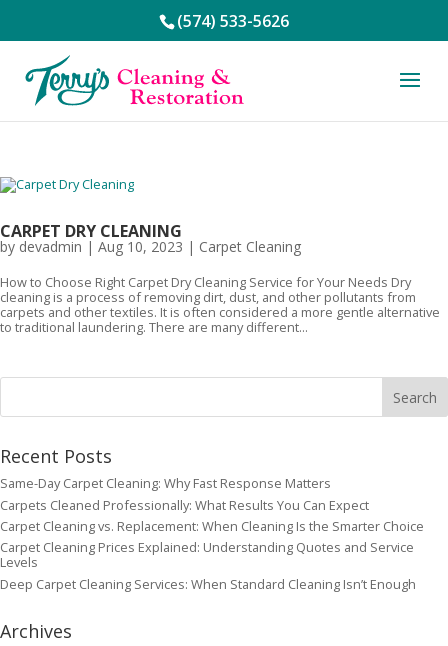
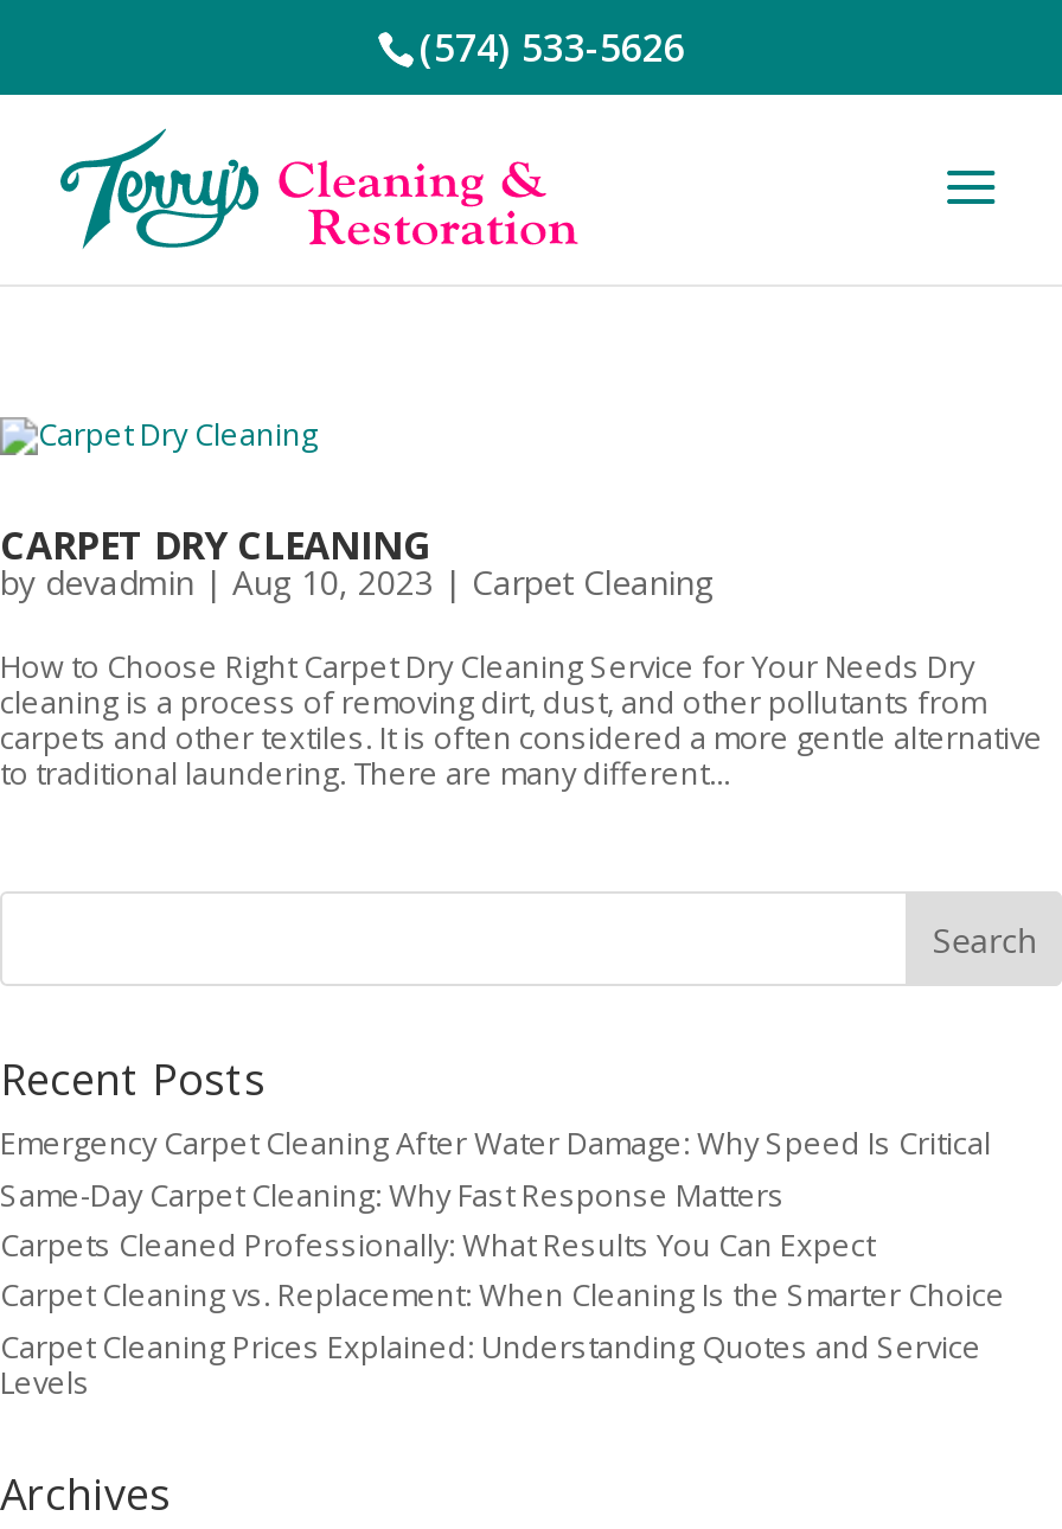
+ Emergency Carpet Cleaning After Water Damage: Why Speed Is Critical

moved down: Same-Day Carpet Cleaning: Why Fast Response Matters | Carpets Cleaned Professionally: What Results You Can Expect | Carpet Cleaning vs. Replacement: When Cleaning Is the Smarter Choice | Carpet Cleaning Prices Explained: Understanding Quotes and Service | Levels

- Deep Carpet Cleaning Services: When Standard Cleaning Isn’t Enough
